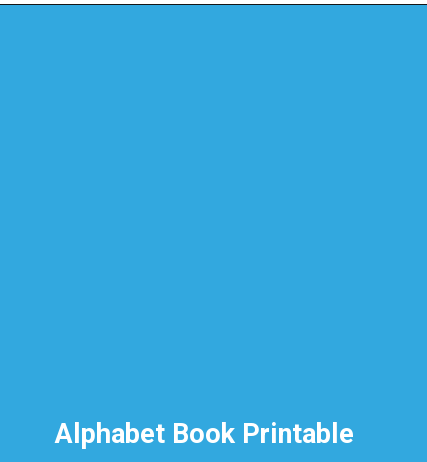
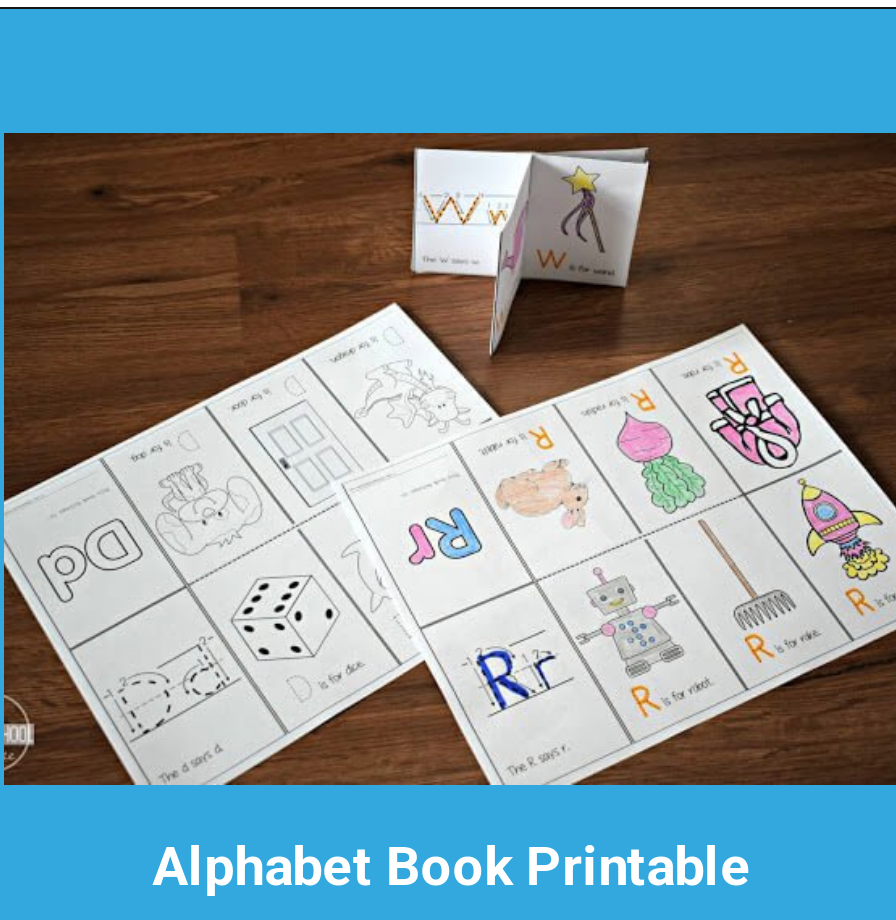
+ [image]
